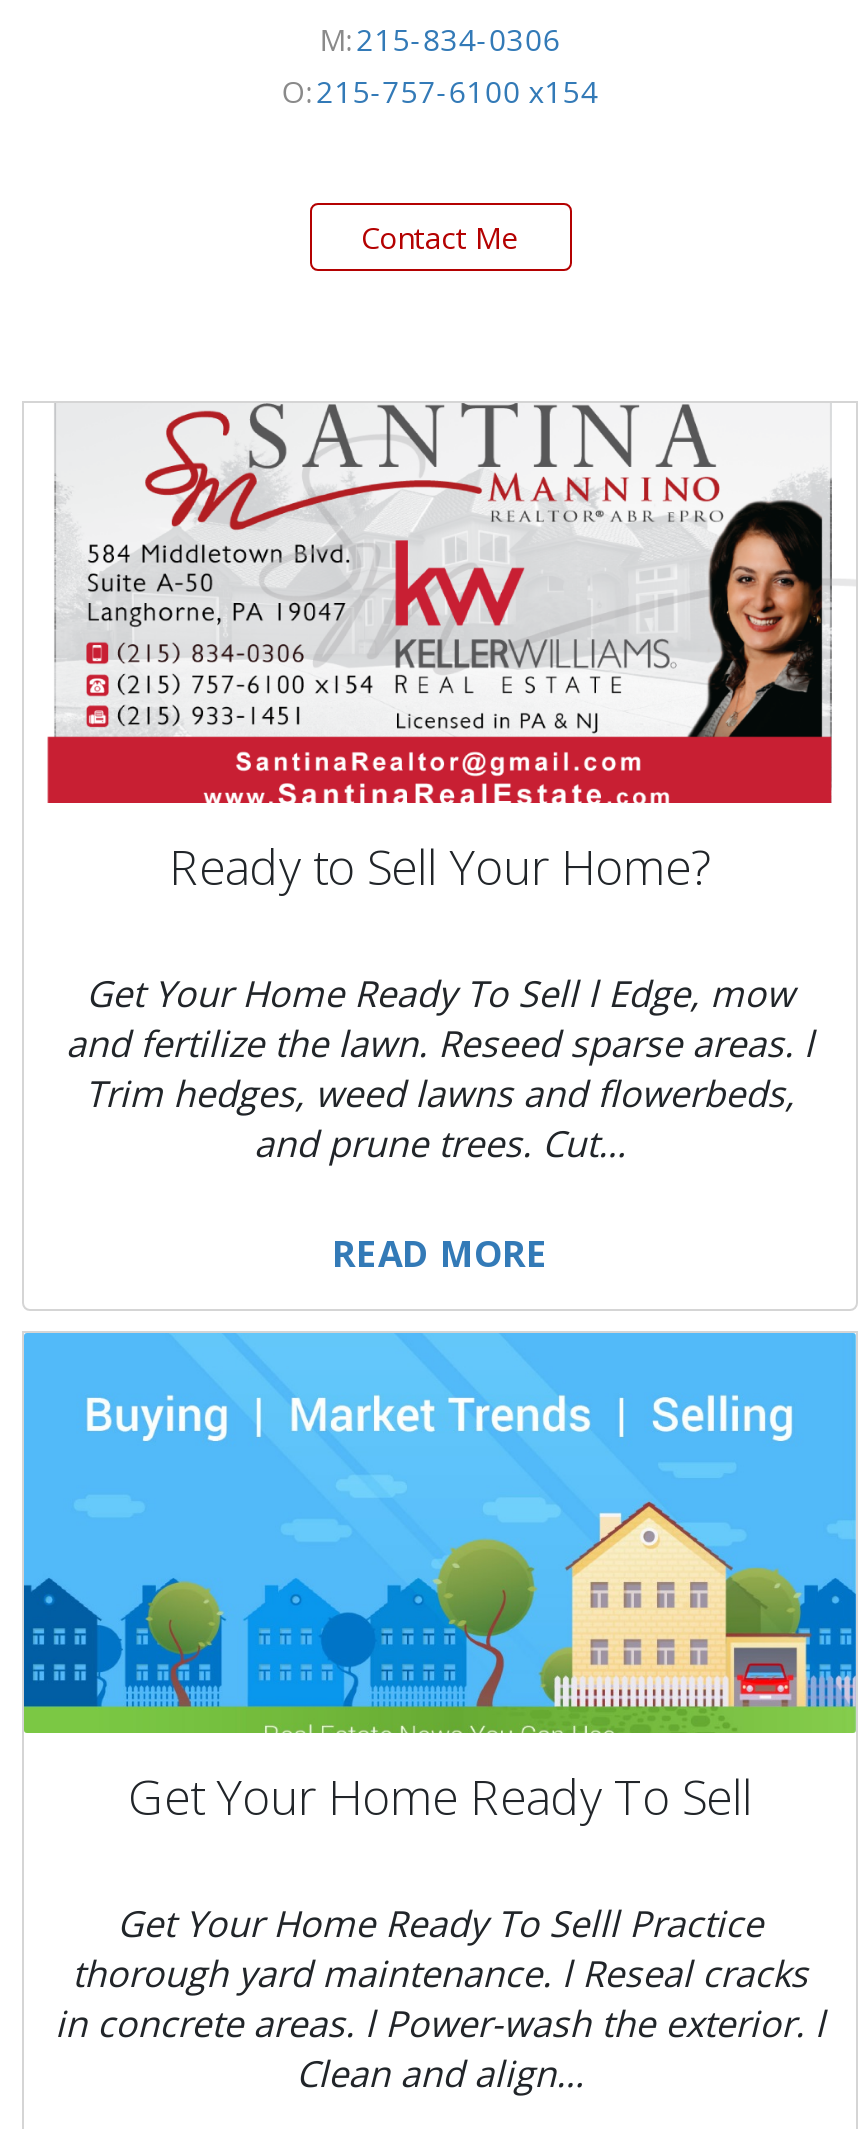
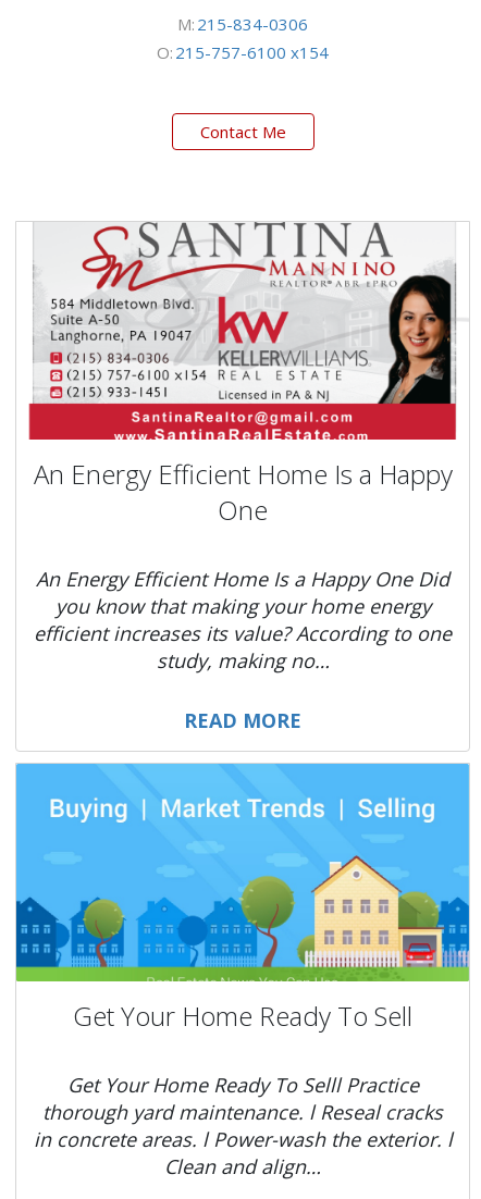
- Ready to Sell Your Home?
+ An Energy Efficient Home Is a Happy
+ One

- Get Your Home Ready To Sell l Edge, mow
- and fertilize the lawn. Reseed sparse areas. l
- Trim hedges, weed lawns and flowerbeds,
- and prune trees. Cut…
+ An Energy Efficient Home Is a Happy One Did
+ you know that making your home energy
+ efficient increases its value? According to one
+ study, making no…
